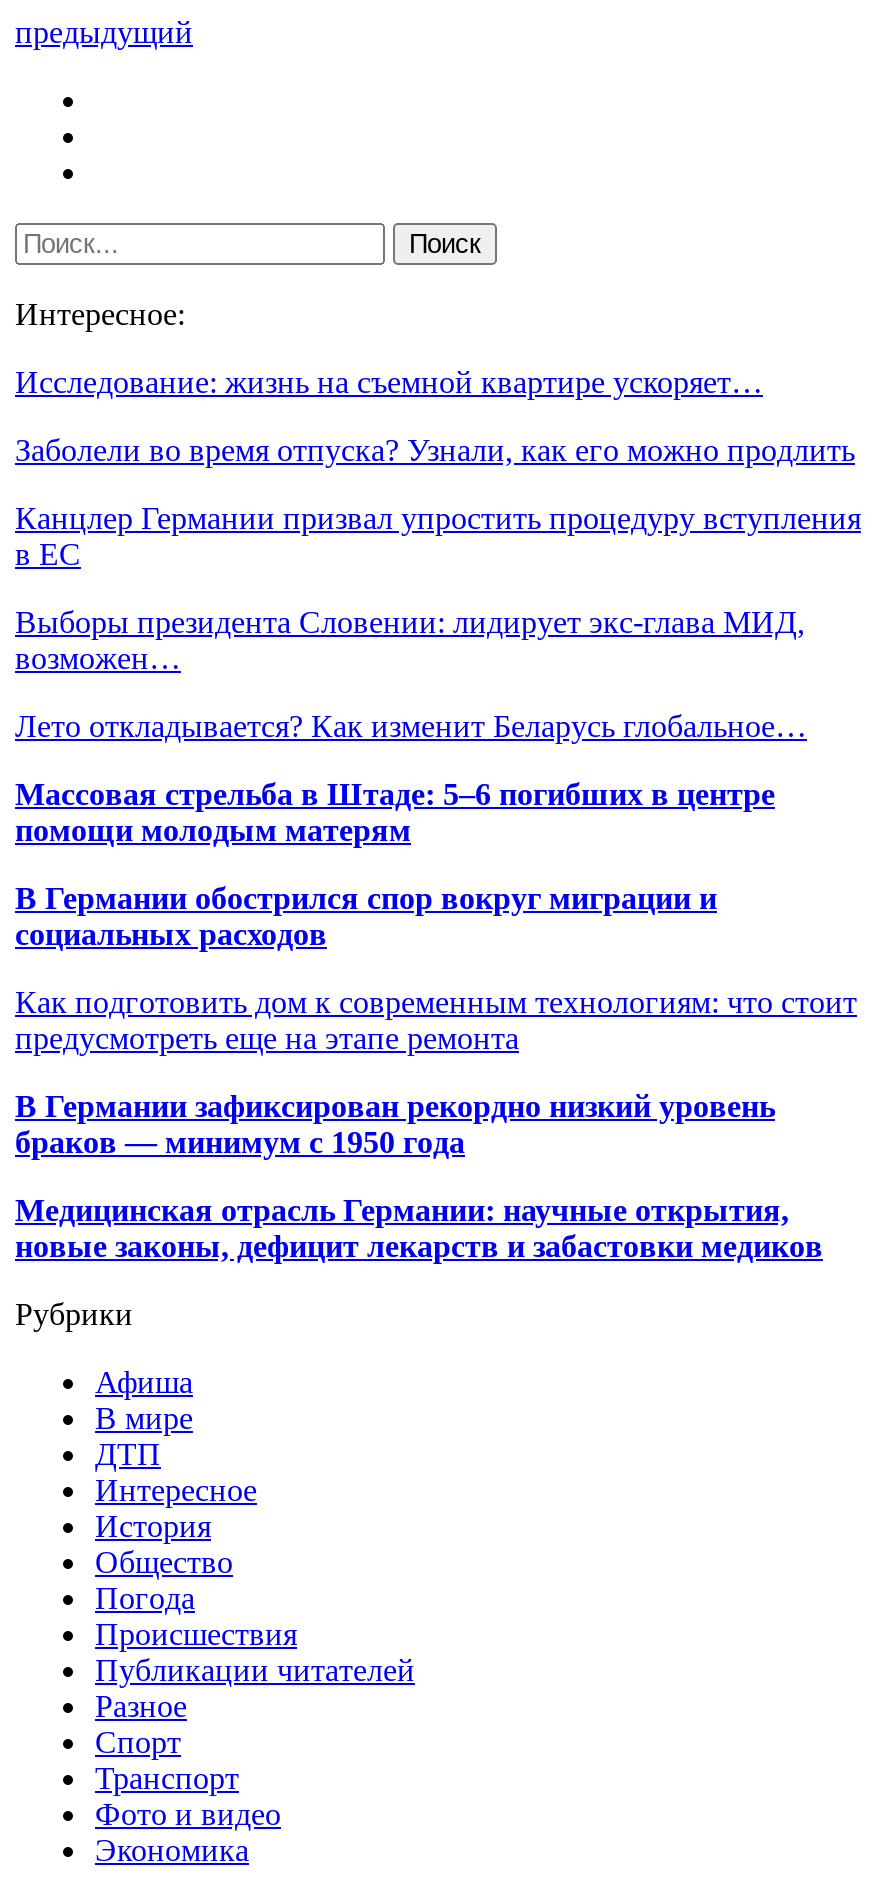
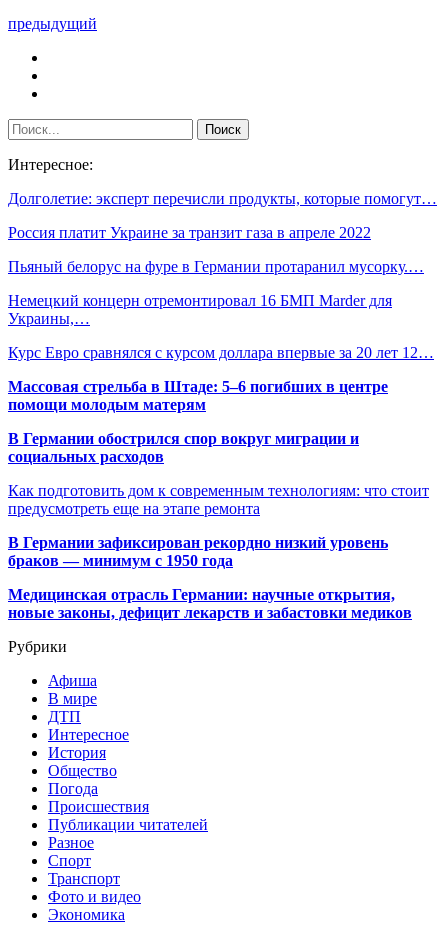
- Исследование: жизнь на съемной квартире ускоряет…
+ Долголетие: эксперт перечисли продукты, которые помогут…

- Заболели во время отпуска? Узнали, как его можно продлить
+ Россия платит Украине за транзит газа в апреле 2022

- Канцлер Германии призвал упростить процедуру вступления
- в ЕС
+ Пьяный белорус на фуре в Германии протаранил мусорку.…

- Выборы президента Словении: лидирует экс-глава МИД,
- возможен…
+ Немецкий концерн отремонтировал 16 БМП Marder для
+ Украины,…

- Лето откладывается? Как изменит Беларусь глобальное…
+ Курс Евро сравнялся с курсом доллара впервые за 20 лет 12…
